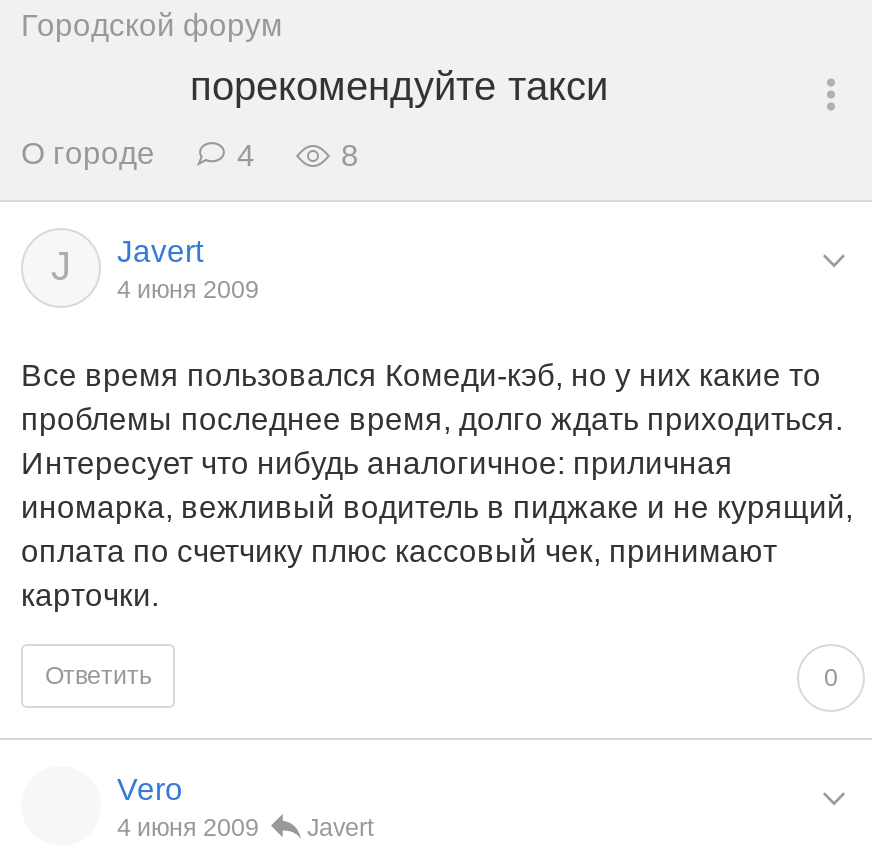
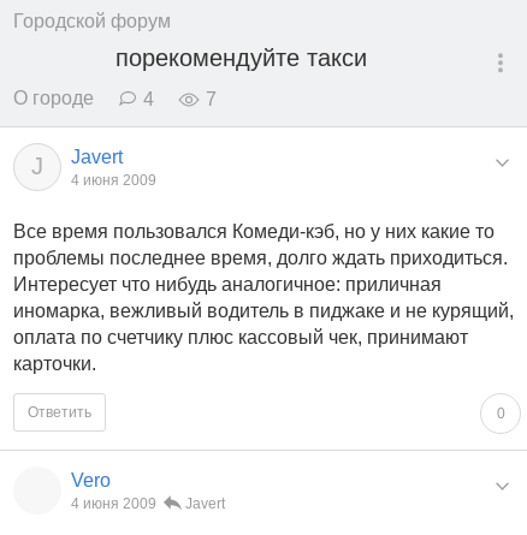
- 8
+ 7
